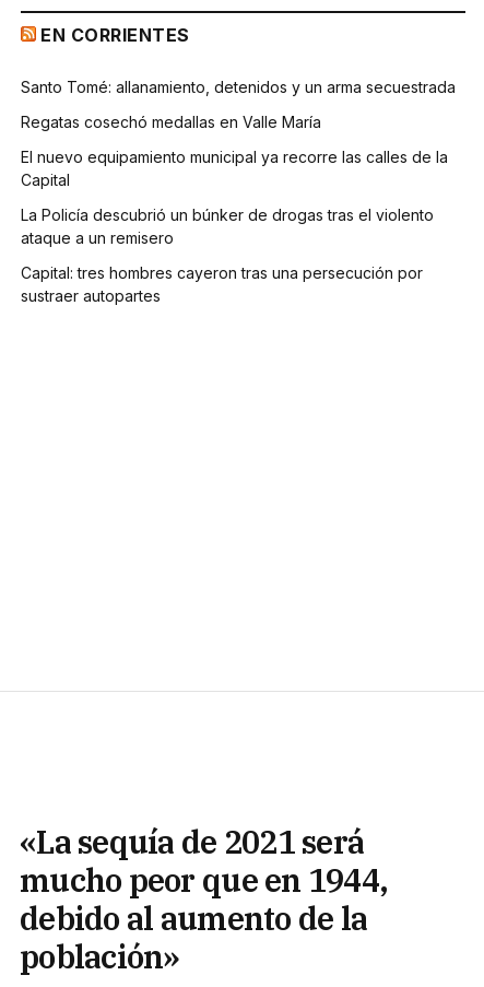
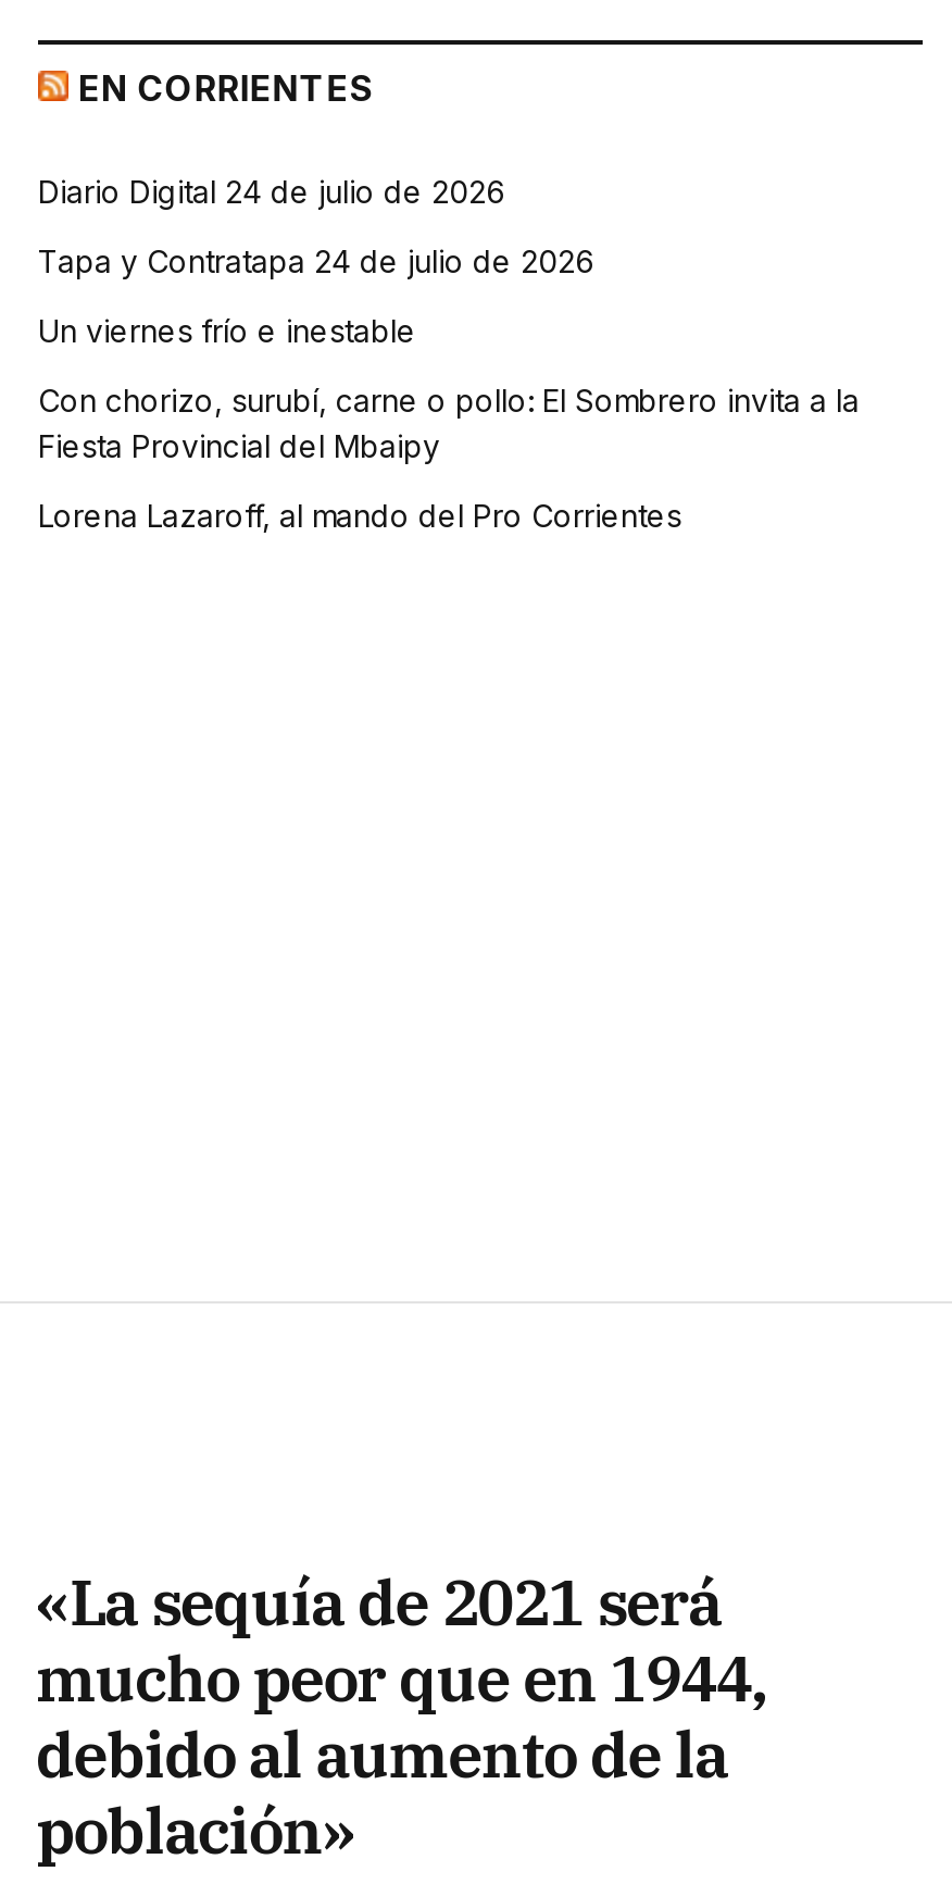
- Santo Tomé: allanamiento, detenidos y un arma secuestrada
+ Diario Digital 24 de julio de 2026

- Regatas cosechó medallas en Valle María
+ Tapa y Contratapa 24 de julio de 2026

- El nuevo equipamiento municipal ya recorre las calles de la
- Capital
+ Un viernes frío e inestable

- La Policía descubrió un búnker de drogas tras el violento
- ataque a un remisero
+ Con chorizo, surubí, carne o pollo: El Sombrero invita a la
+ Fiesta Provincial del Mbaipy

- Capital: tres hombres cayeron tras una persecución por
- sustraer autopartes
+ Lorena Lazaroff, al mando del Pro Corrientes
